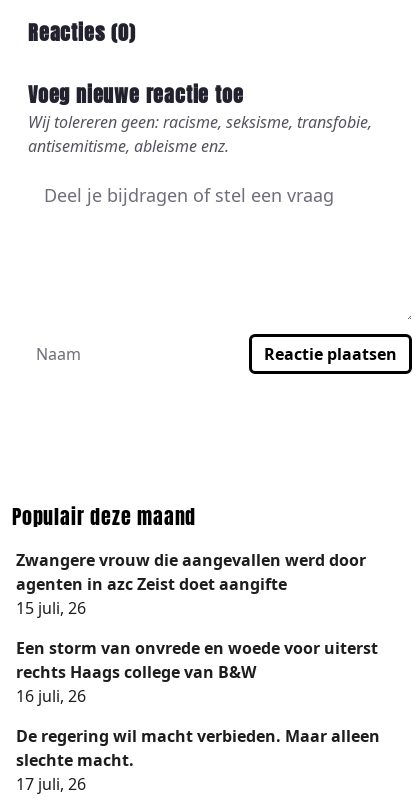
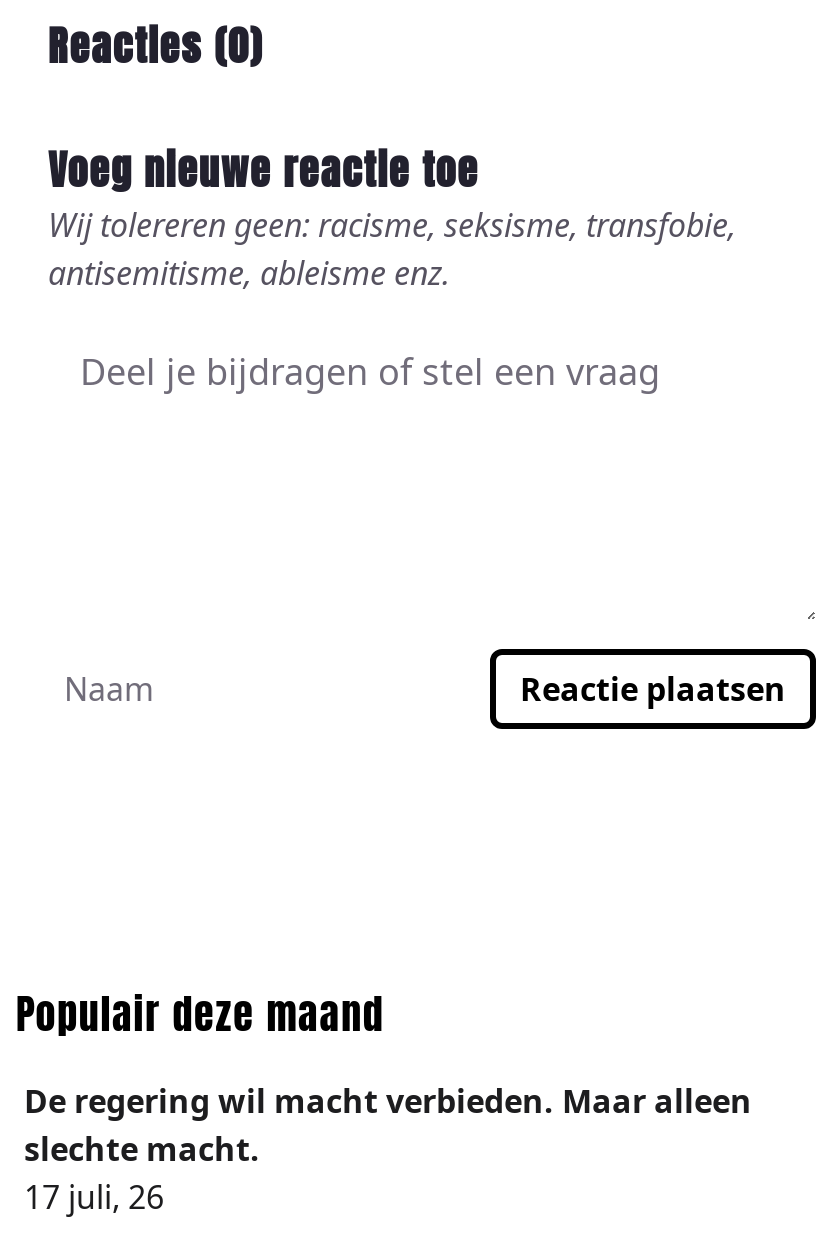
- Zwangere vrouw die aangevallen werd door
- agenten in azc Zeist doet aangifte
- 15 juli, 26
- Een storm van onvrede en woede voor uiterst
- rechts Haags college van B&W
- 16 juli, 26
